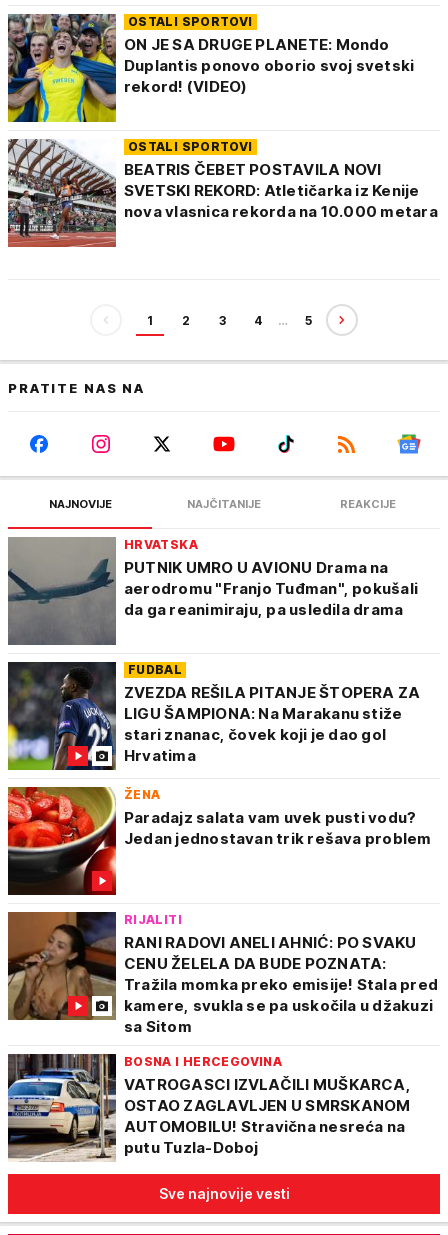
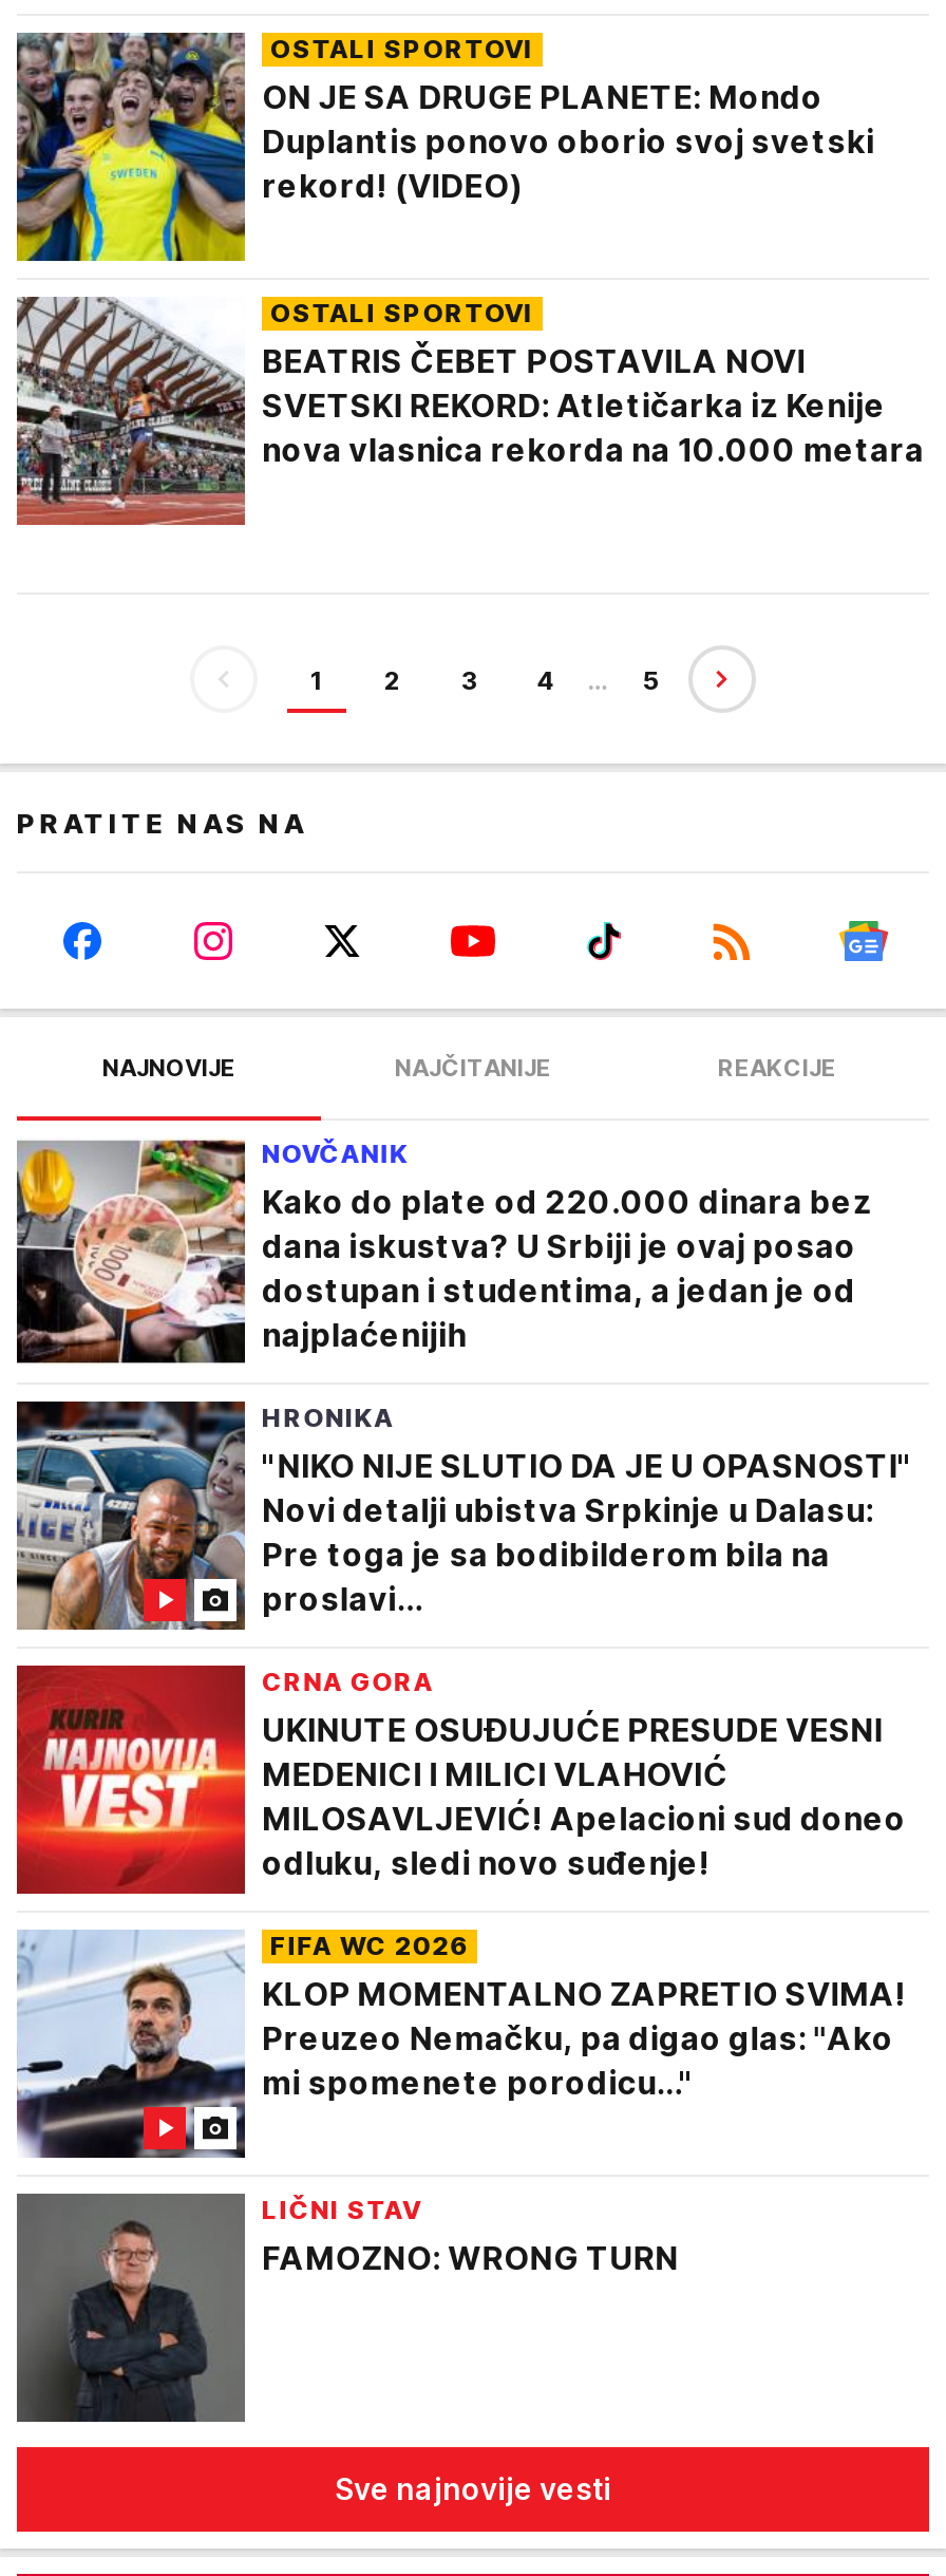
- [image]
- HRVATSKA
- PUTNIK UMRO U AVIONU Drama na
- aerodromu "Franjo Tuđman", pokušali
- da ga reanimiraju, pa usledila drama
+ [image]
+ NOVČANIK
+ Kako do plate od 220.000 dinara bez
+ dana iskustva? U Srbiji je ovaj posao
+ dostupan i studentima, a jedan je od
+ najplaćenijih

- [image]
- FUDBAL
- ZVEZDA REŠILA PITANJE ŠTOPERA ZA
- LIGU ŠAMPIONA: Na Marakanu stiže
- stari znanac, čovek koji je dao gol
- Hrvatima
+ [image]
+ HRONIKA
+ "NIKO NIJE SLUTIO DA JE U OPASNOSTI"
+ Novi detalji ubistva Srpkinje u Dalasu:
+ Pre toga je sa bodibilderom bila na
+ proslavi...

- [image]
- ŽENA
- Paradajz salata vam uvek pusti vodu?
- Jedan jednostavan trik rešava problem
+ [image]
+ CRNA GORA
+ UKINUTE OSUĐUJUĆE PRESUDE VESNI
+ MEDENICI I MILICI VLAHOVIĆ
+ MILOSAVLJEVIĆ! Apelacioni sud doneo
+ odluku, sledi novo suđenje!

- [image]
- RIJALITI
- RANI RADOVI ANELI AHNIĆ: PO SVAKU
- CENU ŽELELA DA BUDE POZNATA:
- Tražila momka preko emisije! Stala pred
- kamere, svukla se pa uskočila u džakuzi
- sa Sitom
+ [image]
+ FIFA WC 2026
+ KLOP MOMENTALNO ZAPRETIO SVIMA!
+ Preuzeo Nemačku, pa digao glas: "Ako
+ mi spomenete porodicu..."

- [image]
- BOSNA I HERCEGOVINA
- VATROGASCI IZVLAČILI MUŠKARCA,
- OSTAO ZAGLAVLJEN U SMRSKANOM
- AUTOMOBILU! Stravična nesreća na
- putu Tuzla-Doboj
+ [image]
+ LIČNI STAV
+ FAMOZNO: WRONG TURN
